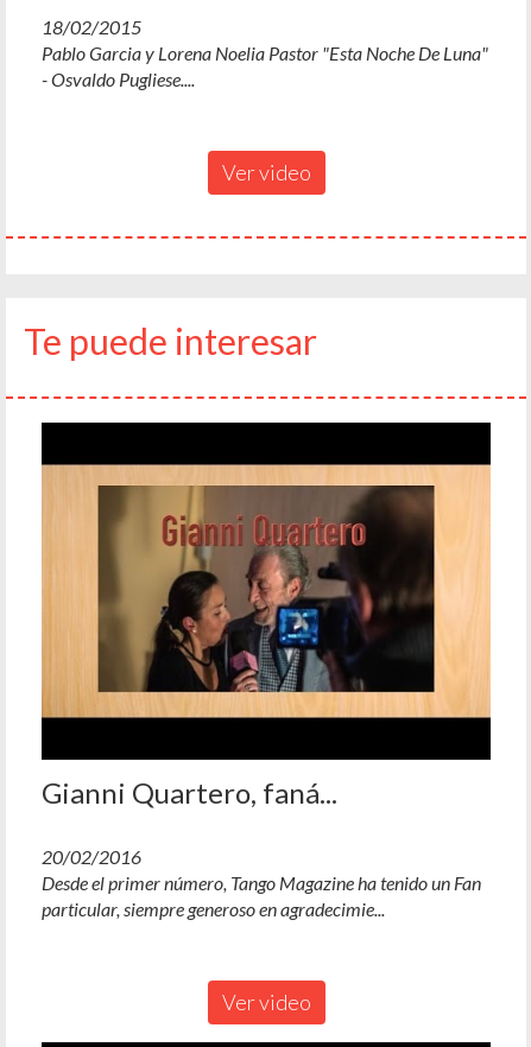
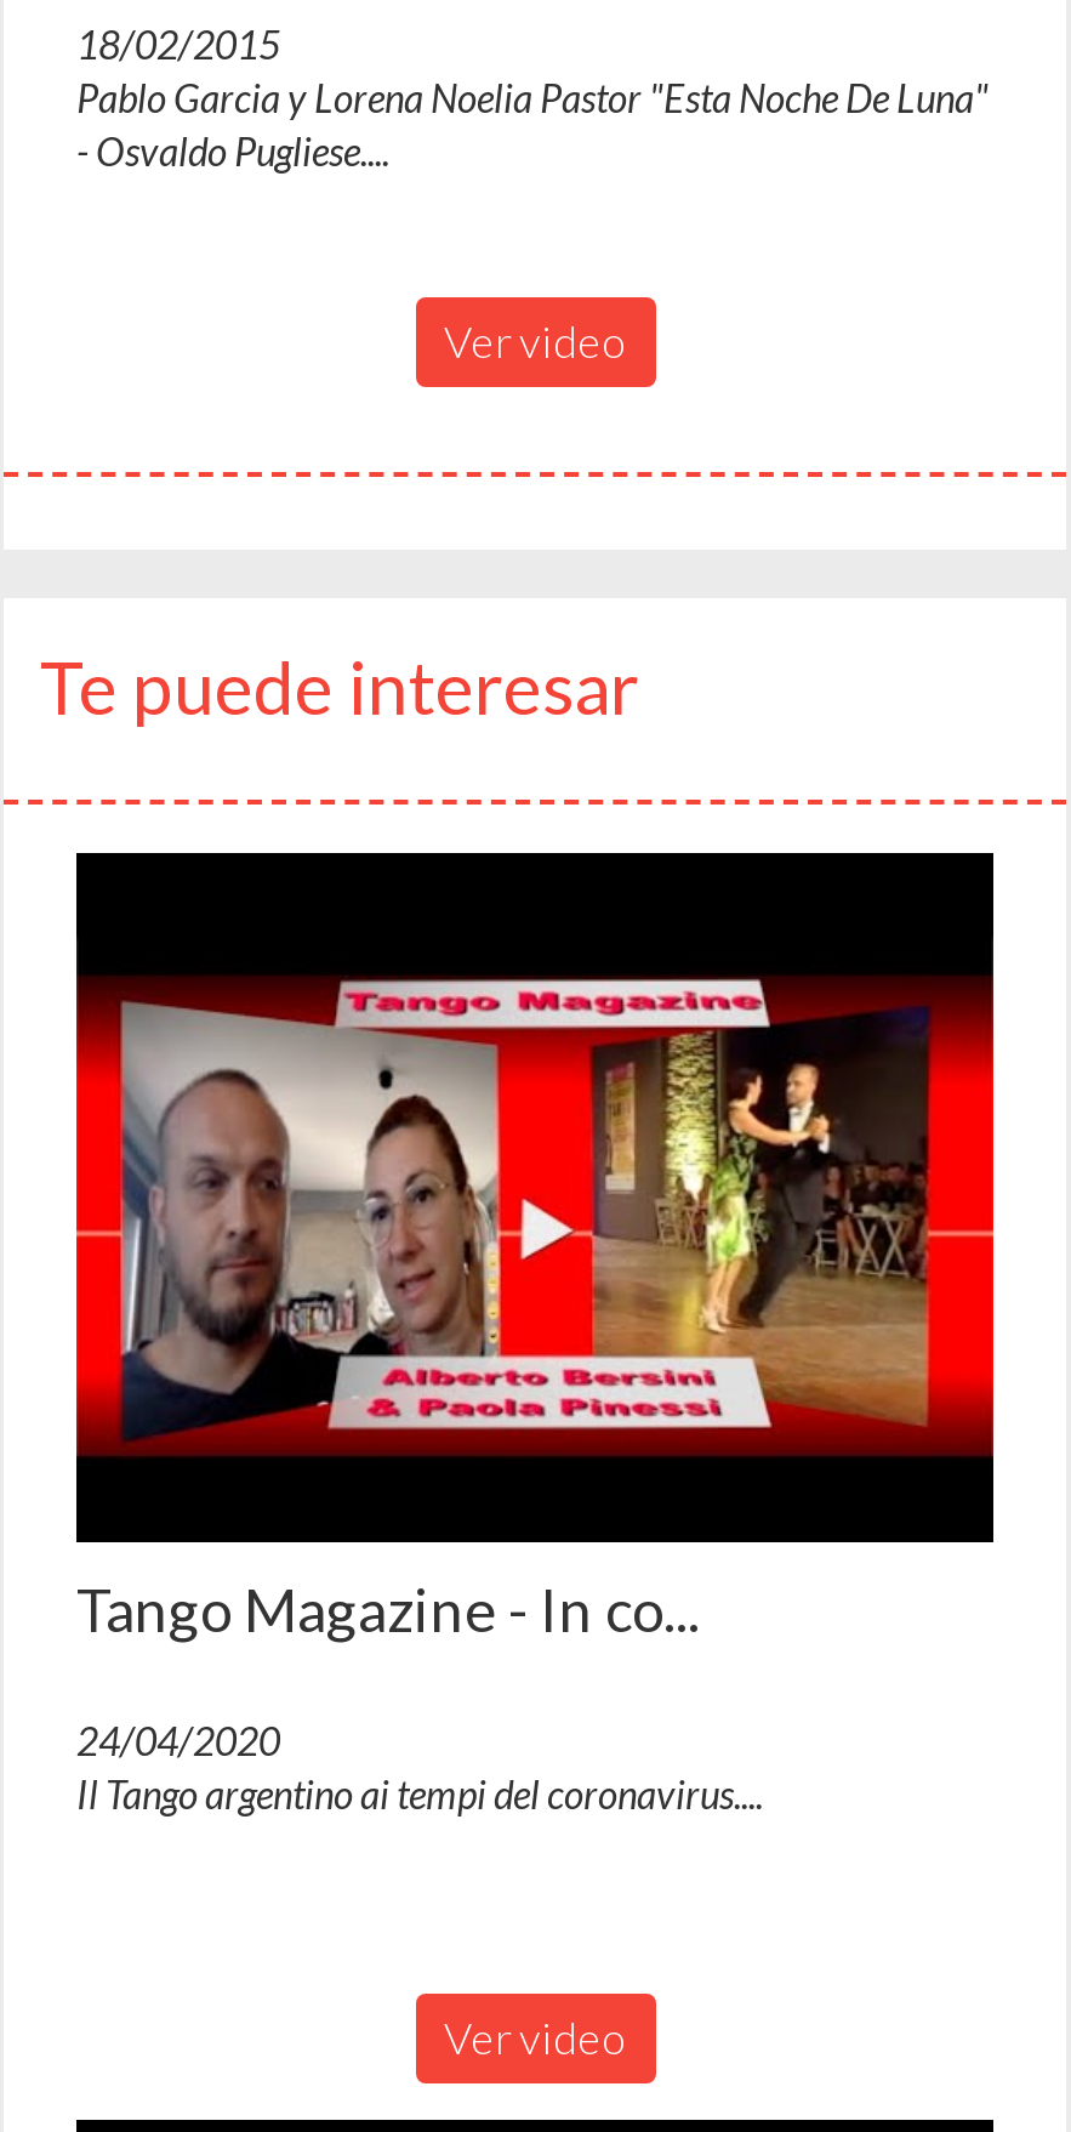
- [image]
+ [image]

- Gianni Quartero, faná...
+ Tango Magazine - In co...

- 20/02/2016
- Desde el primer número, Tango Magazine ha tenido un Fan
- particular, siempre generoso en agradecimie...
+ 24/04/2020
+ Il Tango argentino ai tempi del coronavirus....
